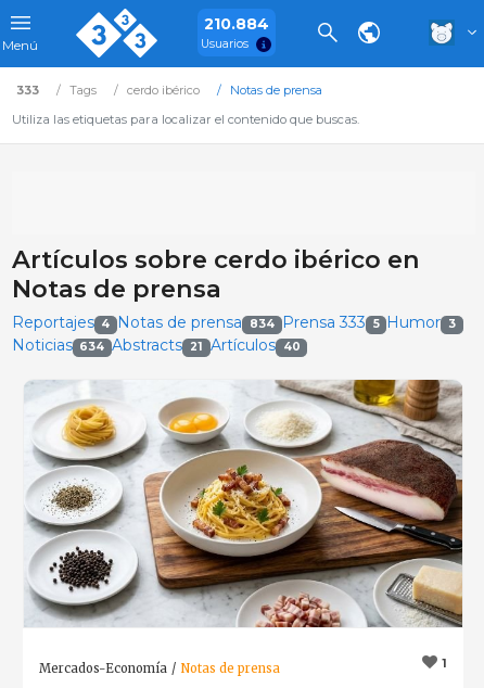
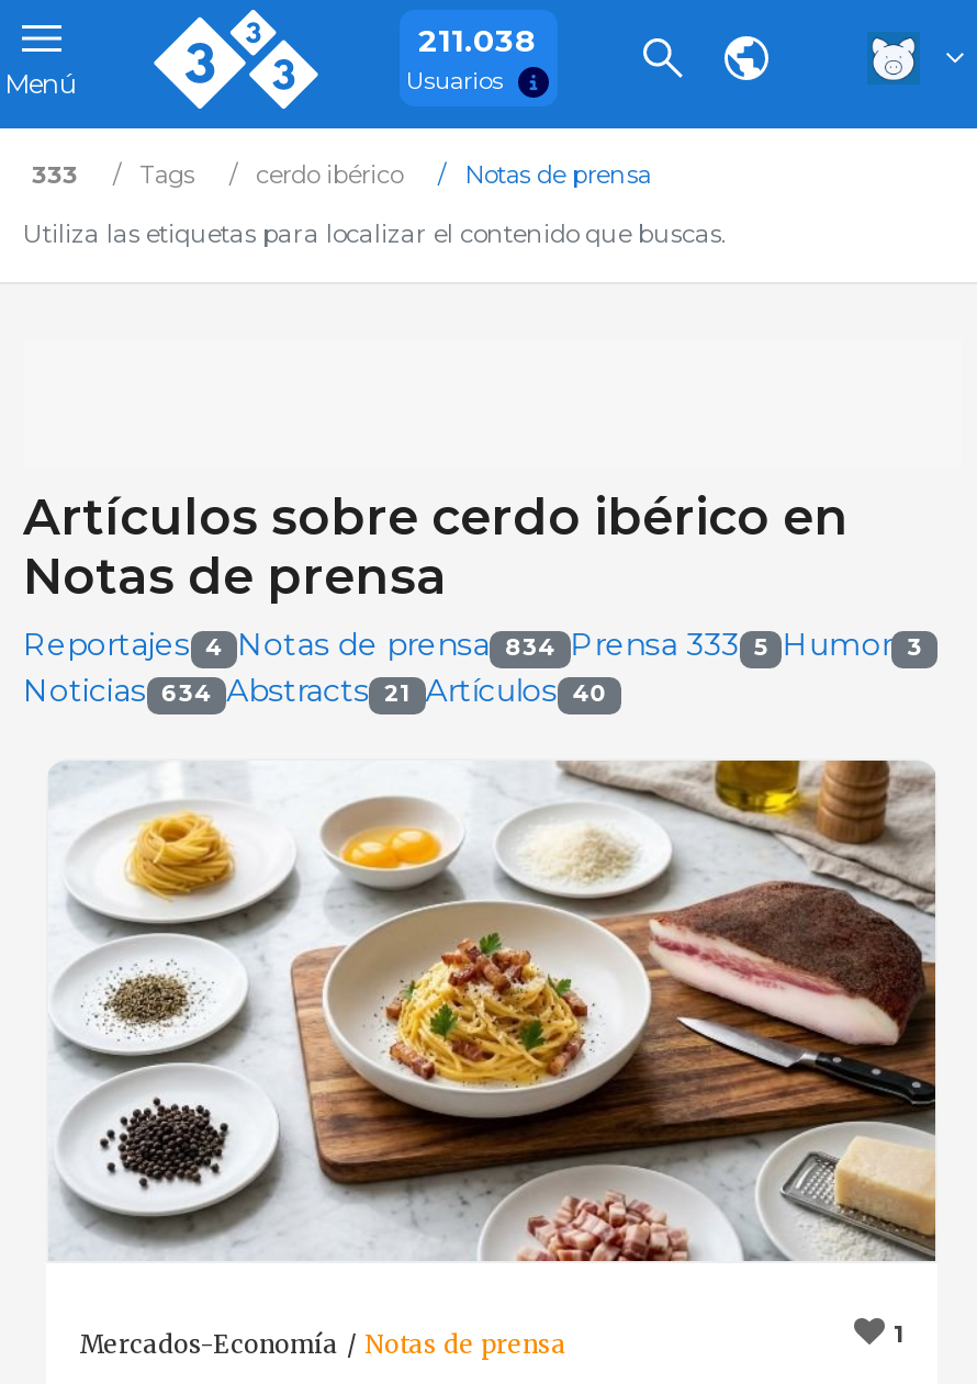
- 210.884
+ 211.038
